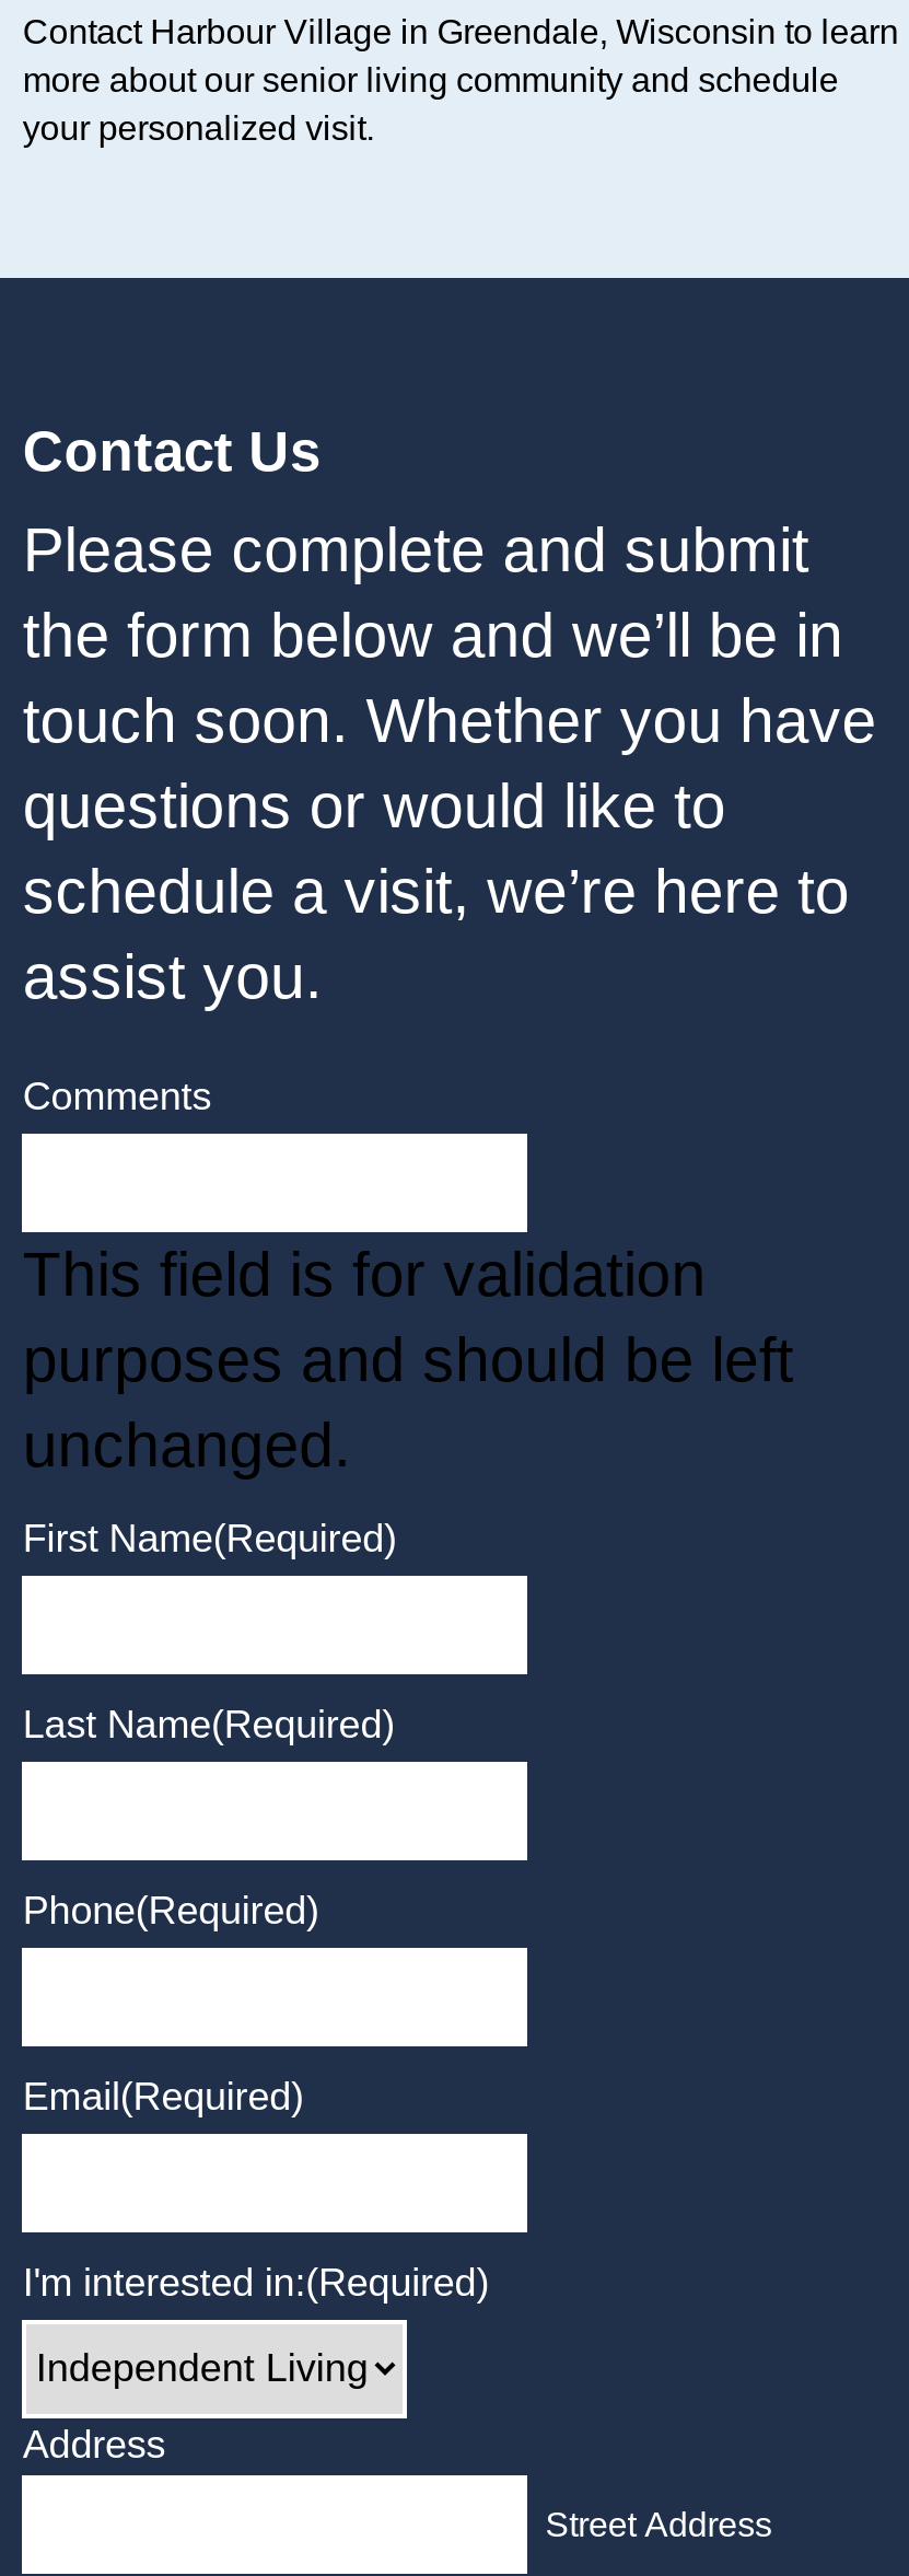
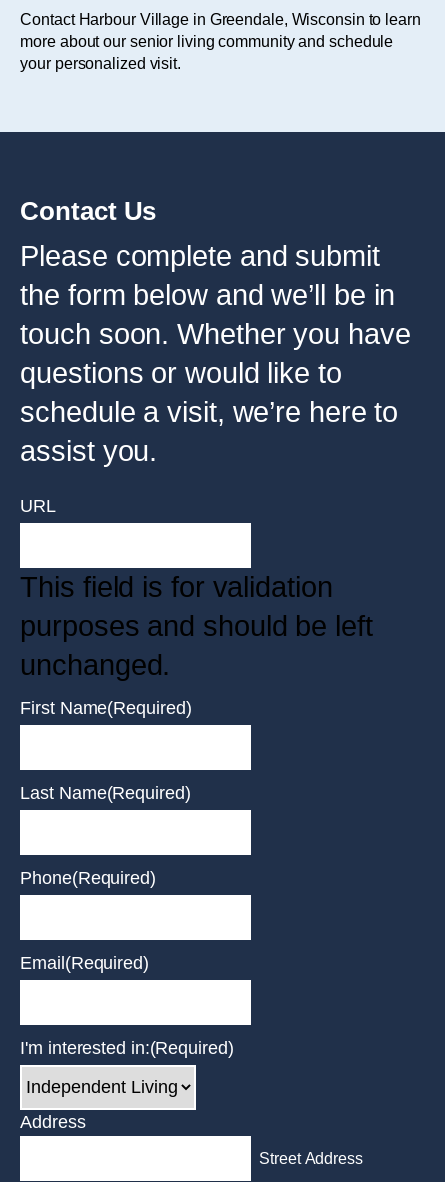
- Comments
+ URL
